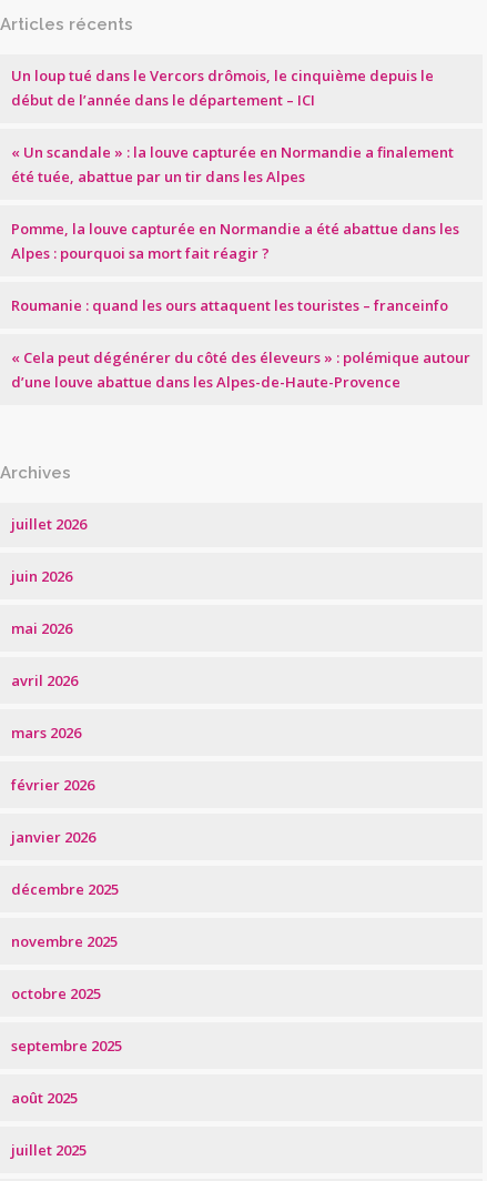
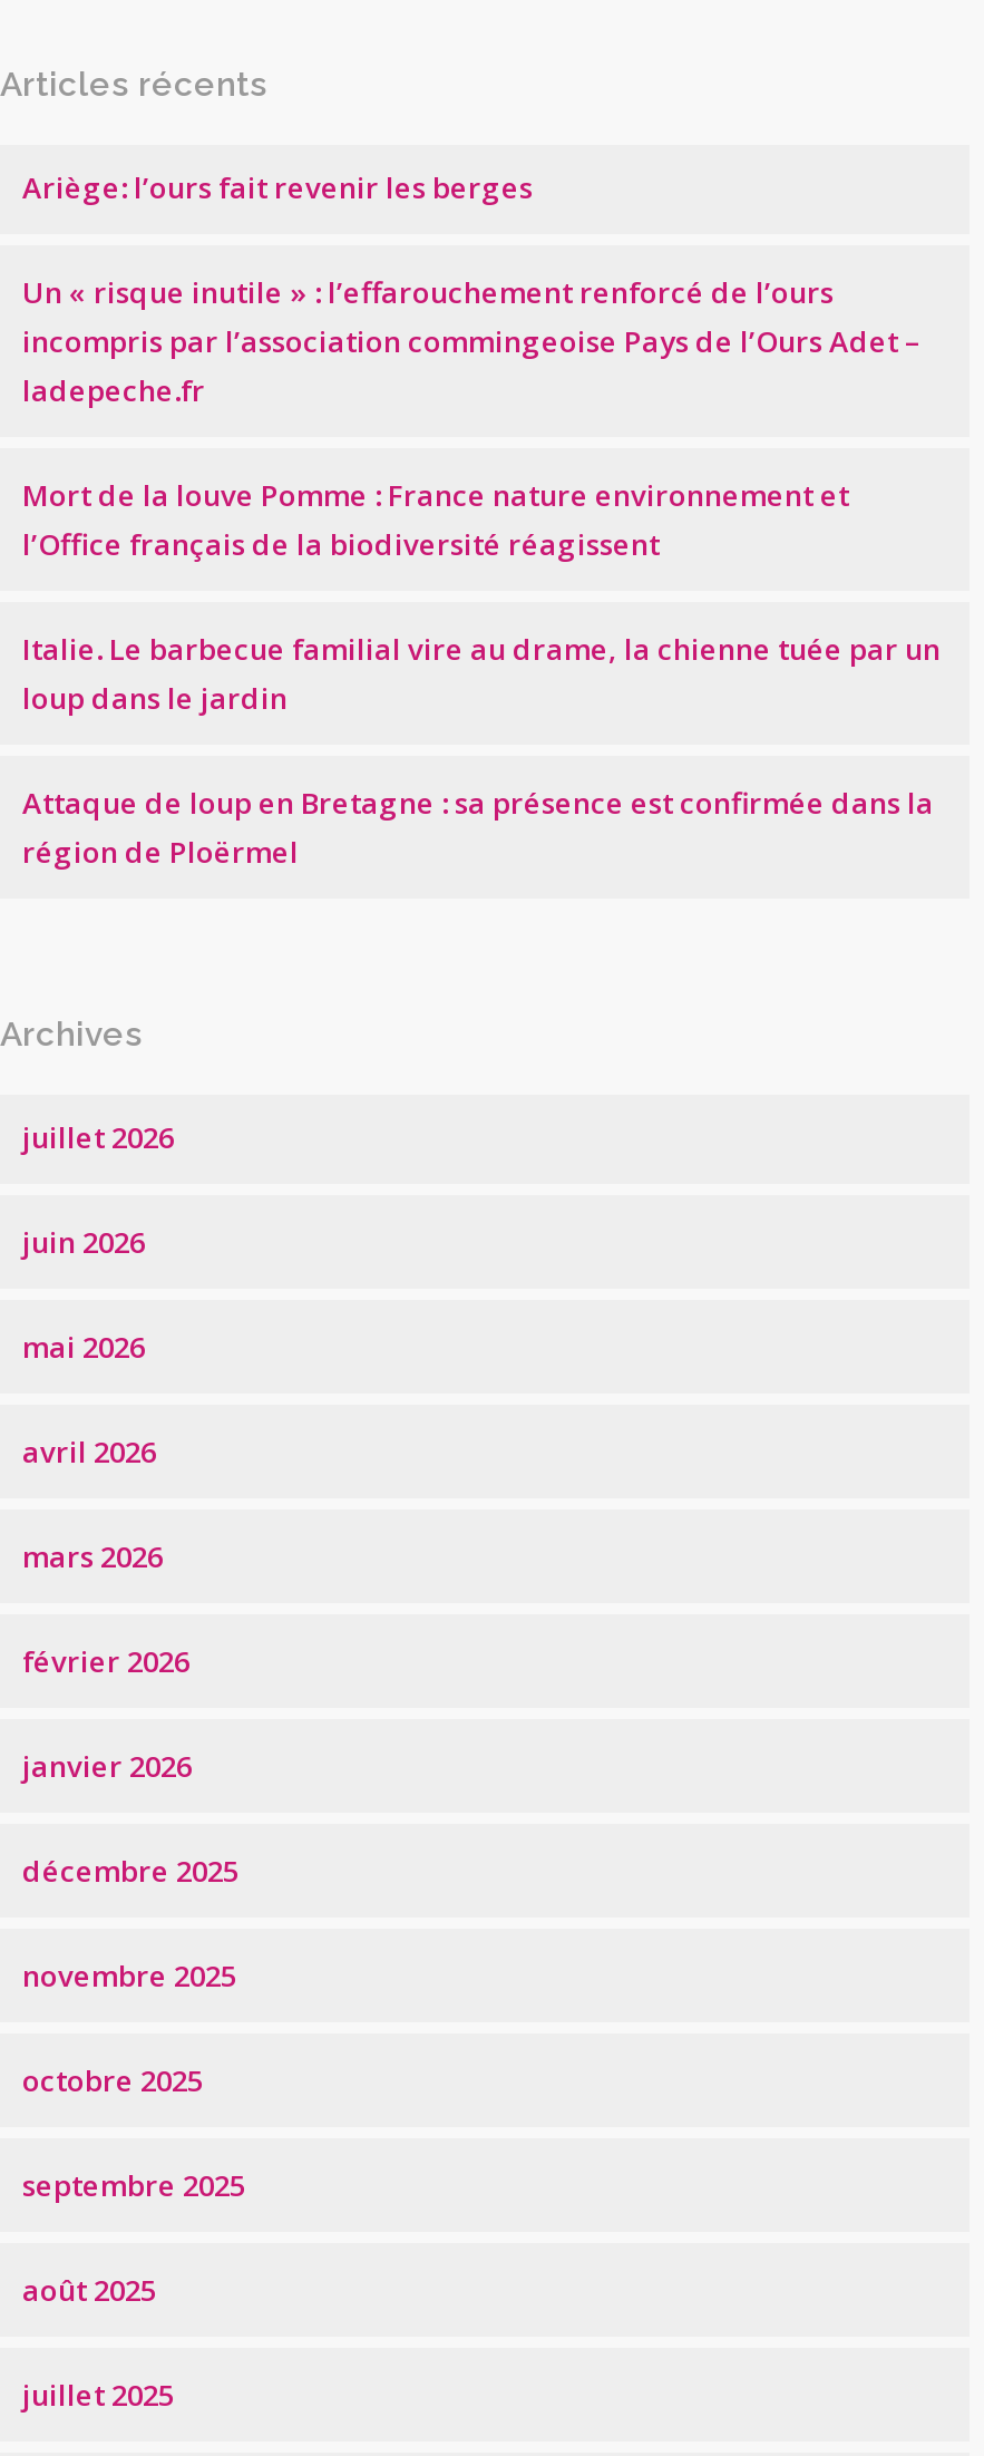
- Un loup tué dans le Vercors drômois, le cinquième depuis le
- début de l’année dans le département – ICI
+ Ariège: l’ours fait revenir les berges

- « Un scandale » : la louve capturée en Normandie a finalement
- été tuée, abattue par un tir dans les Alpes
+ Un « risque inutile » : l’effarouchement renforcé de l’ours
+ incompris par l’association commingeoise Pays de l’Ours Adet –
+ ladepeche.fr

- Pomme, la louve capturée en Normandie a été abattue dans les
- Alpes : pourquoi sa mort fait réagir ?
+ Mort de la louve Pomme : France nature environnement et
+ l’Office français de la biodiversité réagissent

- Roumanie : quand les ours attaquent les touristes – franceinfo
+ Italie. Le barbecue familial vire au drame, la chienne tuée par un
+ loup dans le jardin

- « Cela peut dégénérer du côté des éleveurs » : polémique autour
- d’une louve abattue dans les Alpes-de-Haute-Provence
+ Attaque de loup en Bretagne : sa présence est confirmée dans la
+ région de Ploërmel
